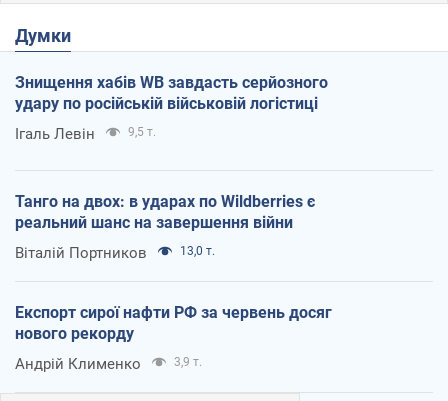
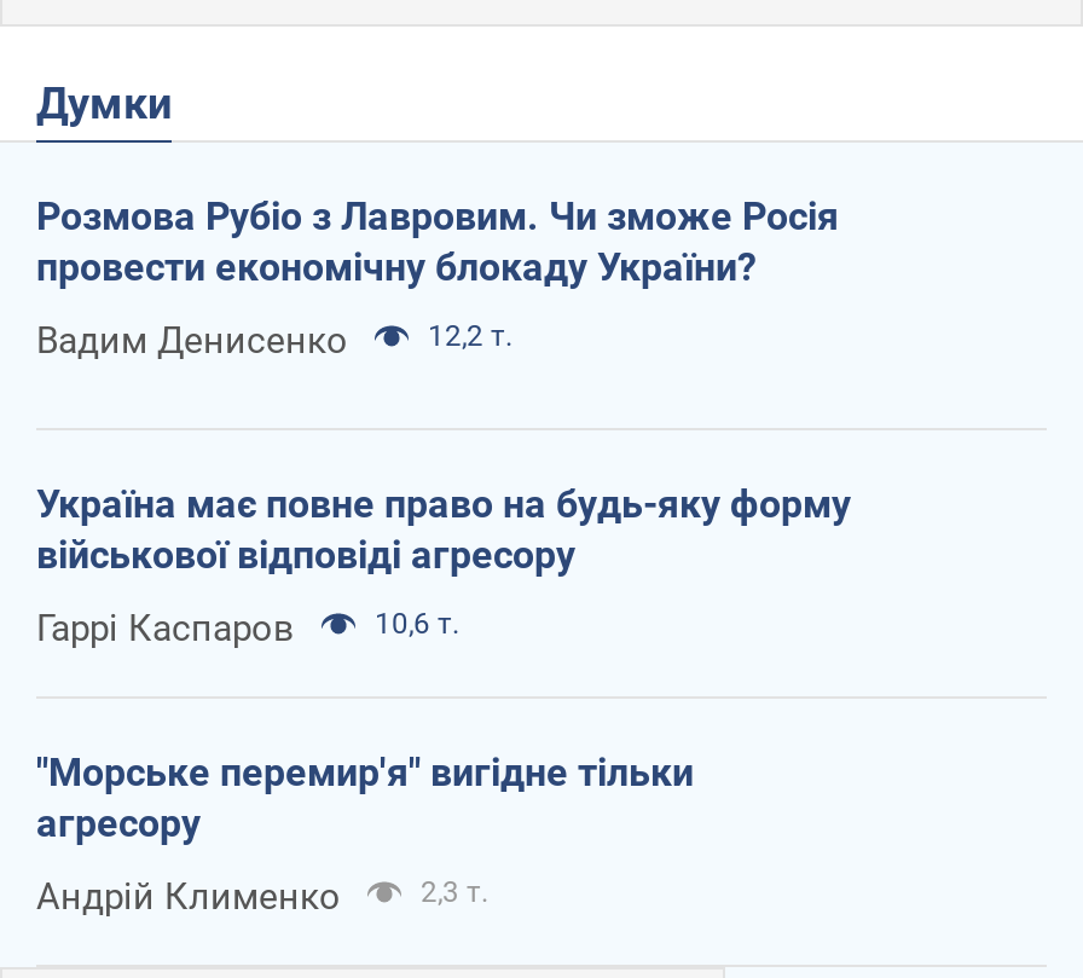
- Знищення хабів WB завдасть серйозного
- удару по російській військовій логістиці
+ Розмова Рубіо з Лавровим. Чи зможе Росія
+ провести економічну блокаду України?

- Ігаль Левін
- 9,5 т.
+ Вадим Денисенко
+ 12,2 т.

- Танго на двох: в ударах по Wildberries є
- реальний шанс на завершення війни
+ Україна має повне право на будь-яку форму
+ військової відповіді агресору

- Віталій Портников
- 13,0 т.
+ Гаррі Каспаров
+ 10,6 т.

- Експорт сирої нафти РФ за червень досяг
- нового рекорду
+ "Морське перемир'я" вигідне тільки
+ агресору

- 3,9 т.
+ 2,3 т.
